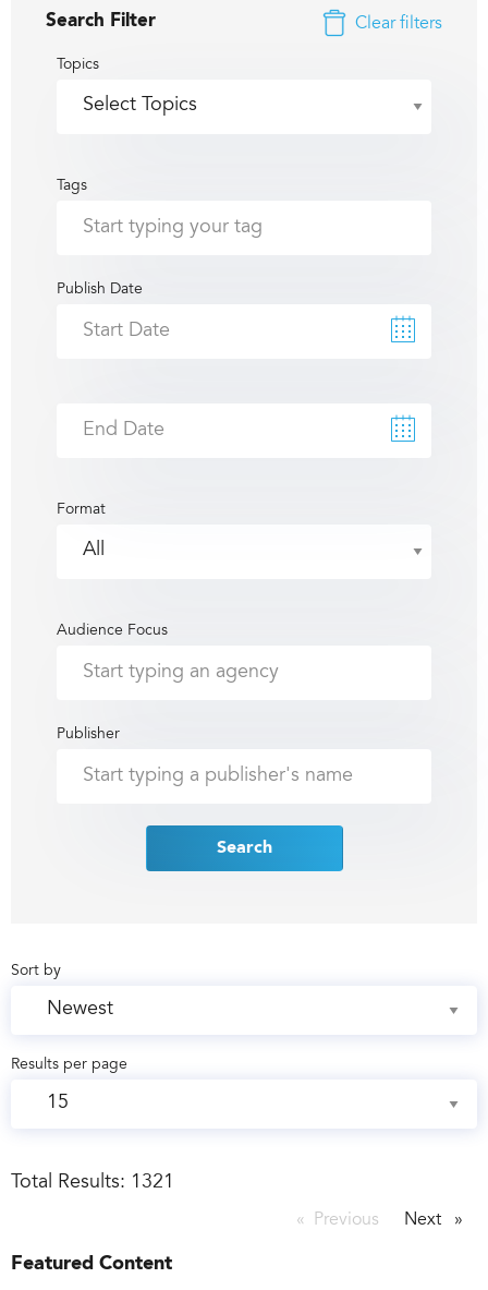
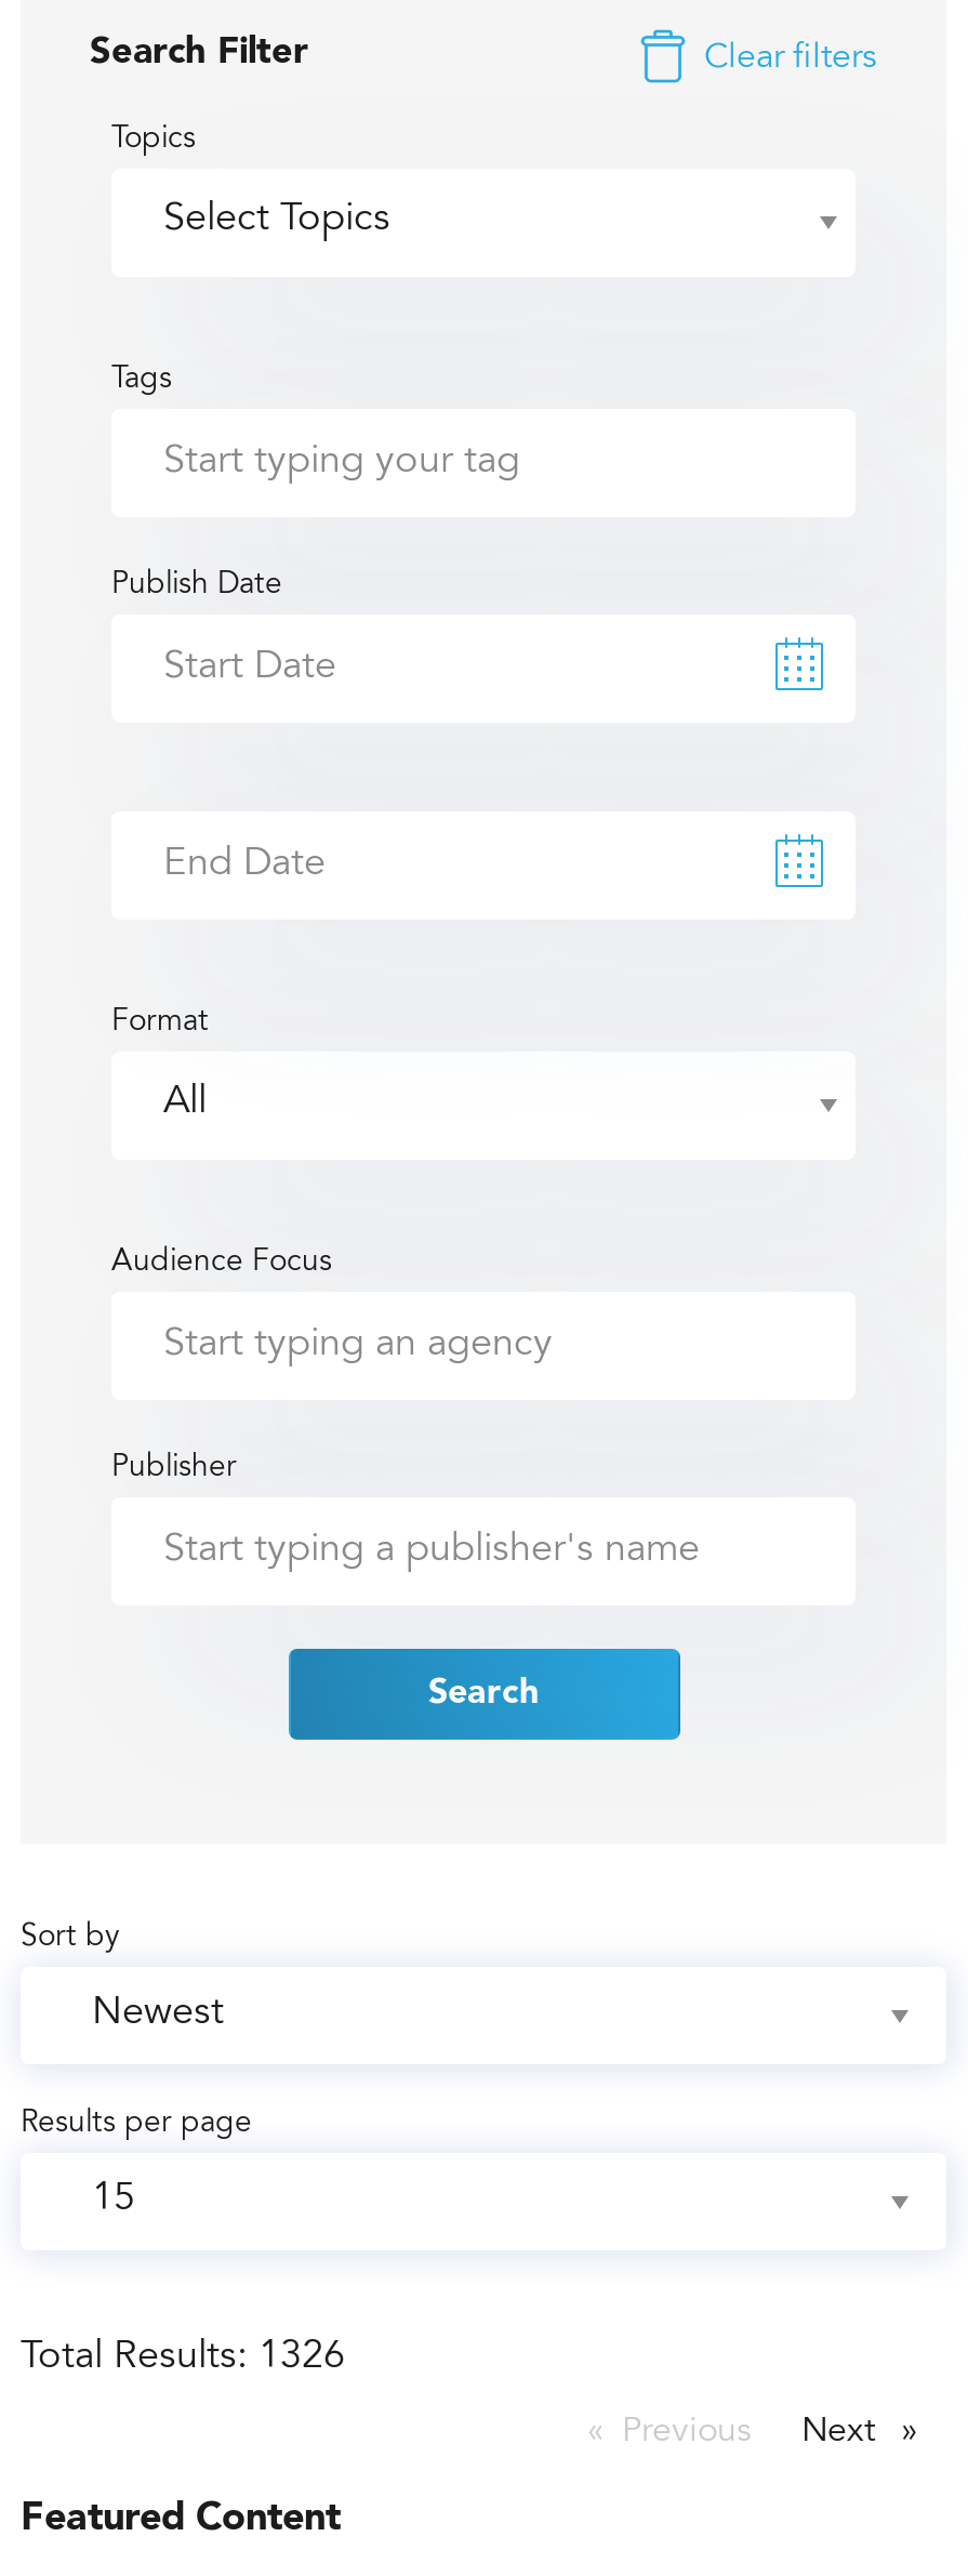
- Total Results: 1321
+ Total Results: 1326
